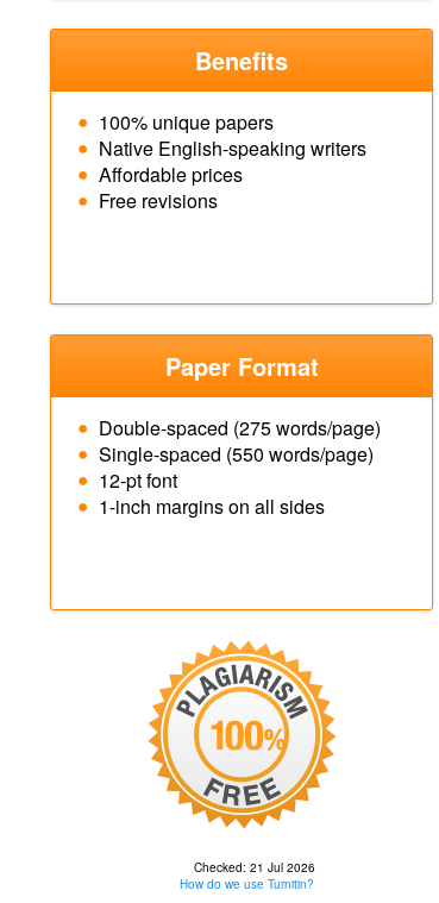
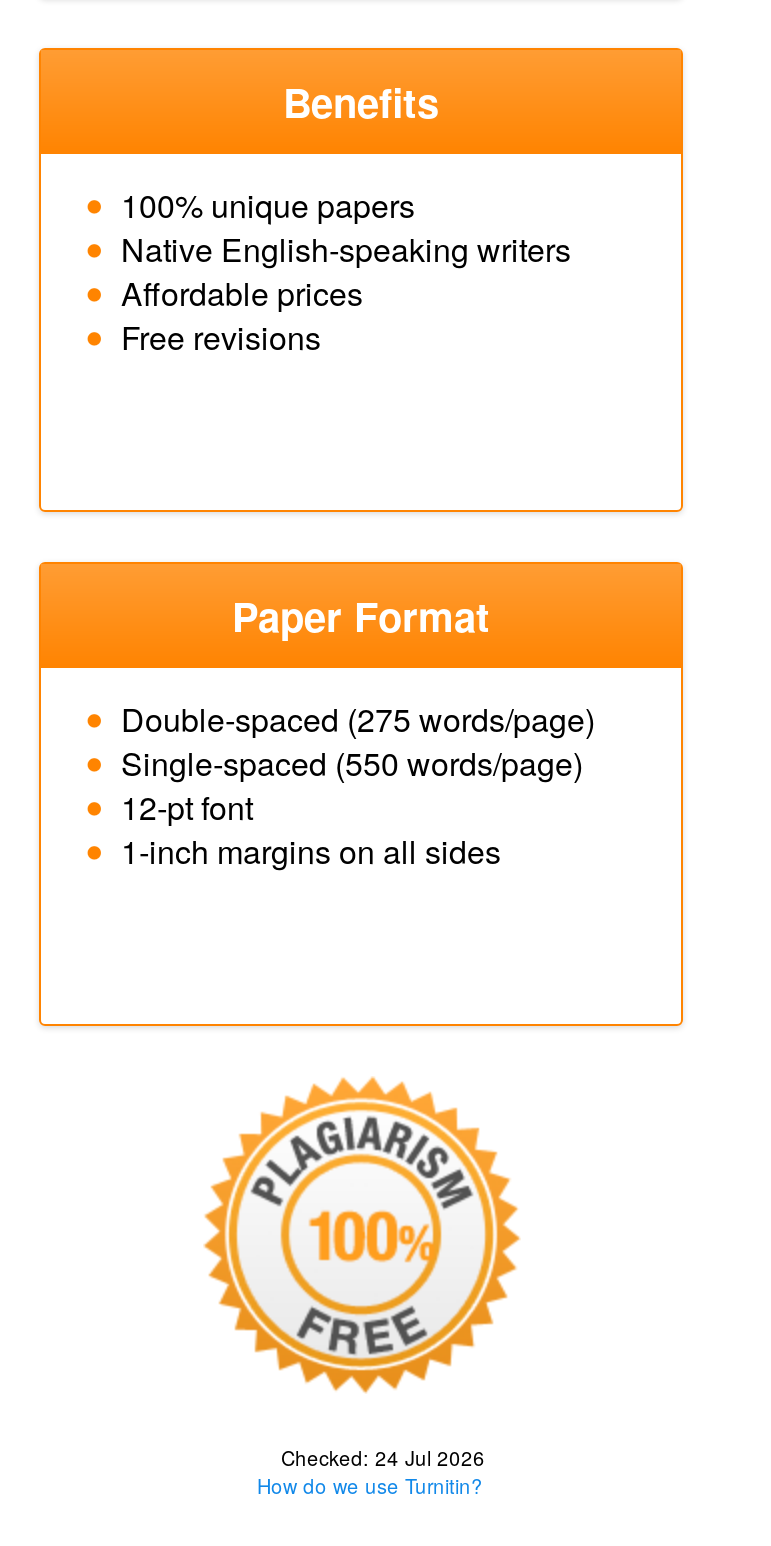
- Checked: 21 Jul 2026
+ Checked: 24 Jul 2026
